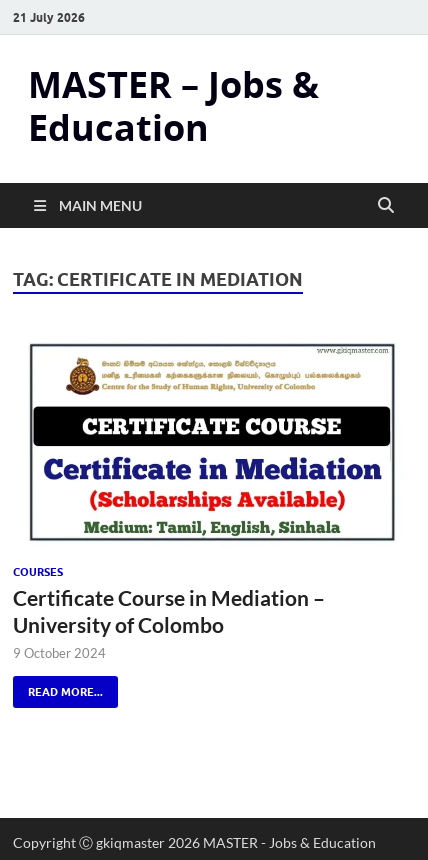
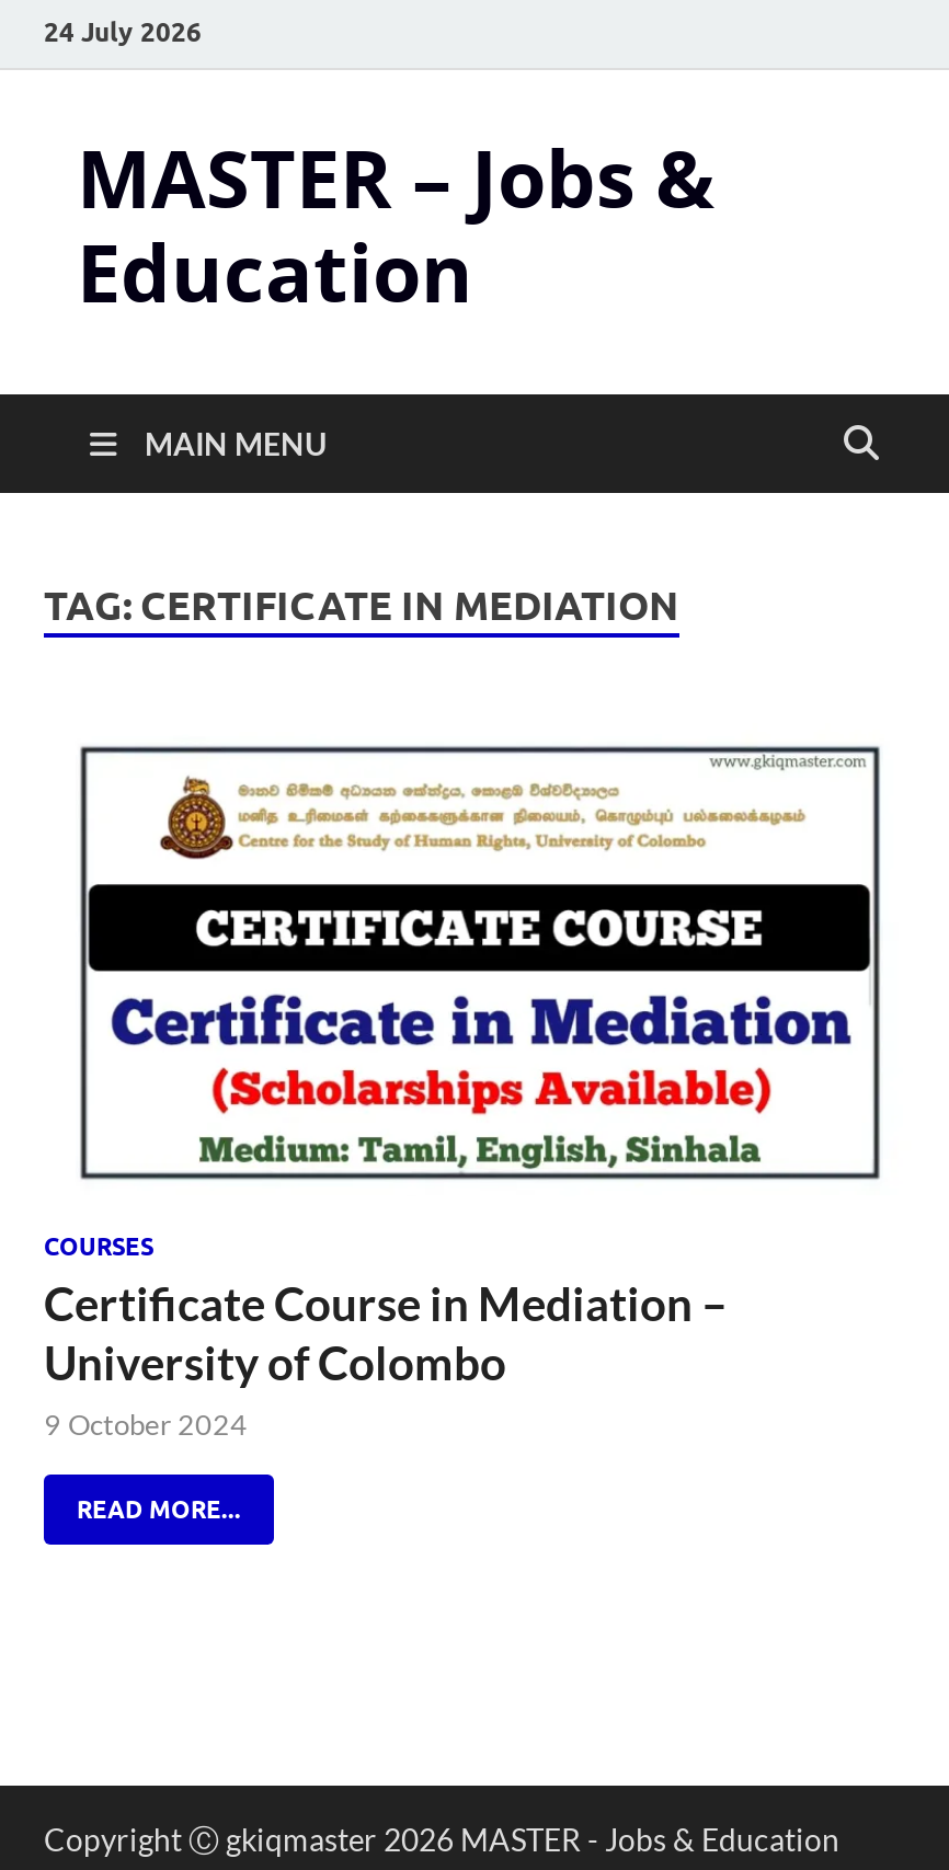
- 21 July 2026
+ 24 July 2026
